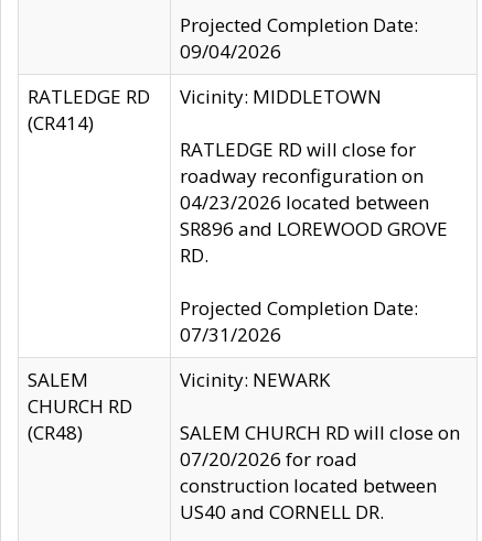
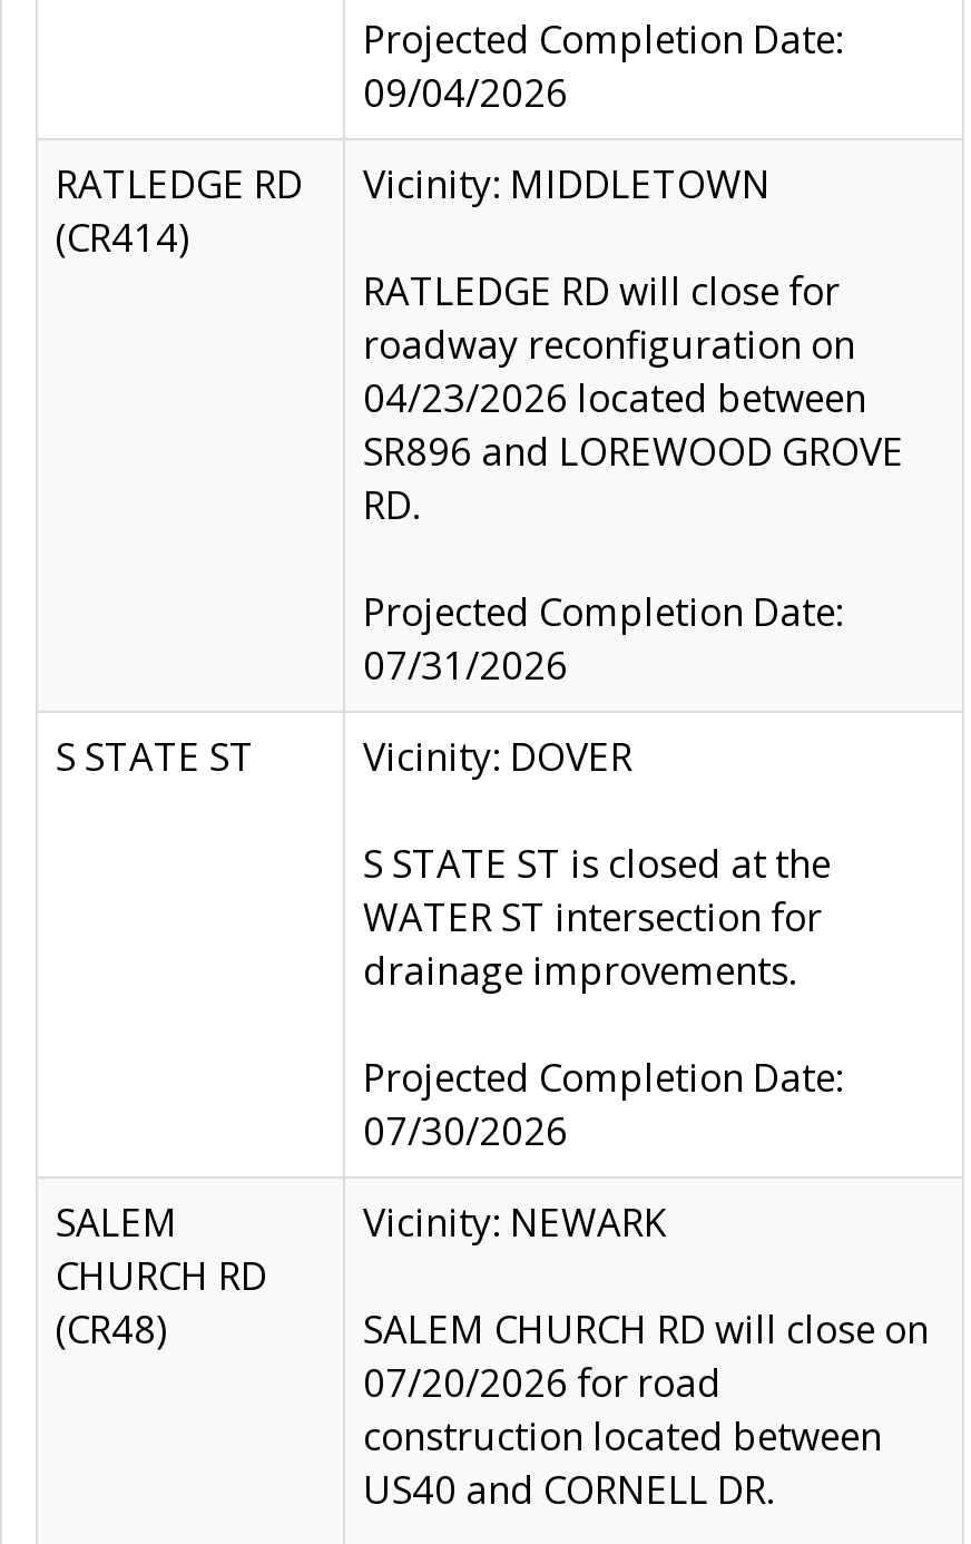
+ S STATE ST
+ Vicinity: DOVER
+ S STATE ST is closed at the
+ WATER ST intersection for
+ drainage improvements.
+ Projected Completion Date:
+ 07/30/2026
